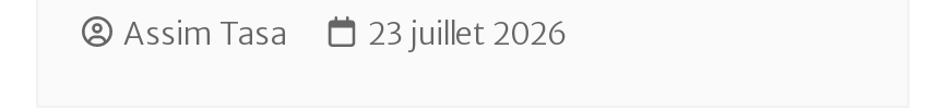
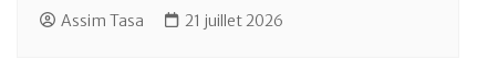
- 23 juillet 2026
+ 21 juillet 2026
